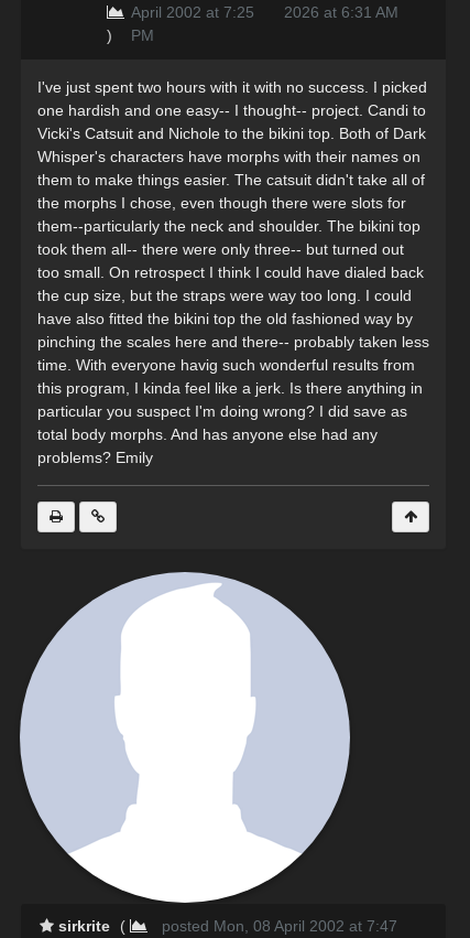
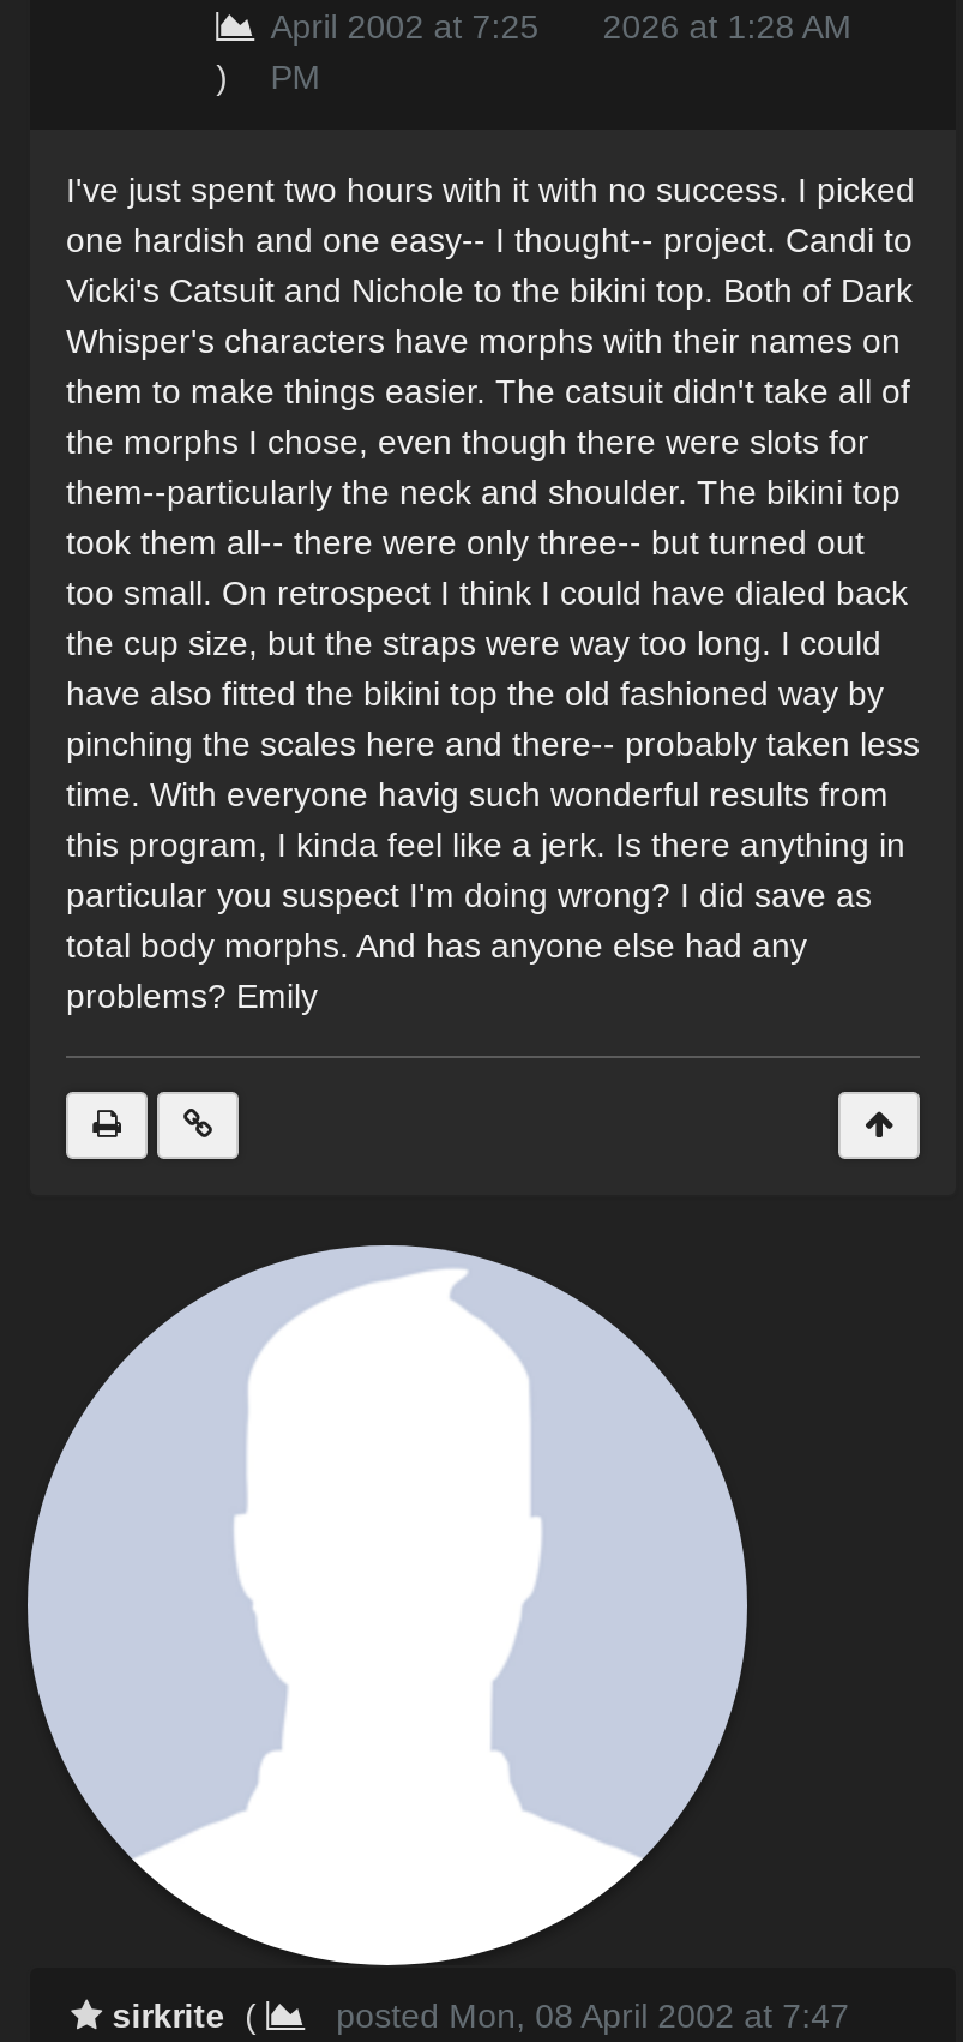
- April 2002 at 7:25 2026 at 6:31 AM
+ April 2002 at 7:25 2026 at 1:28 AM
